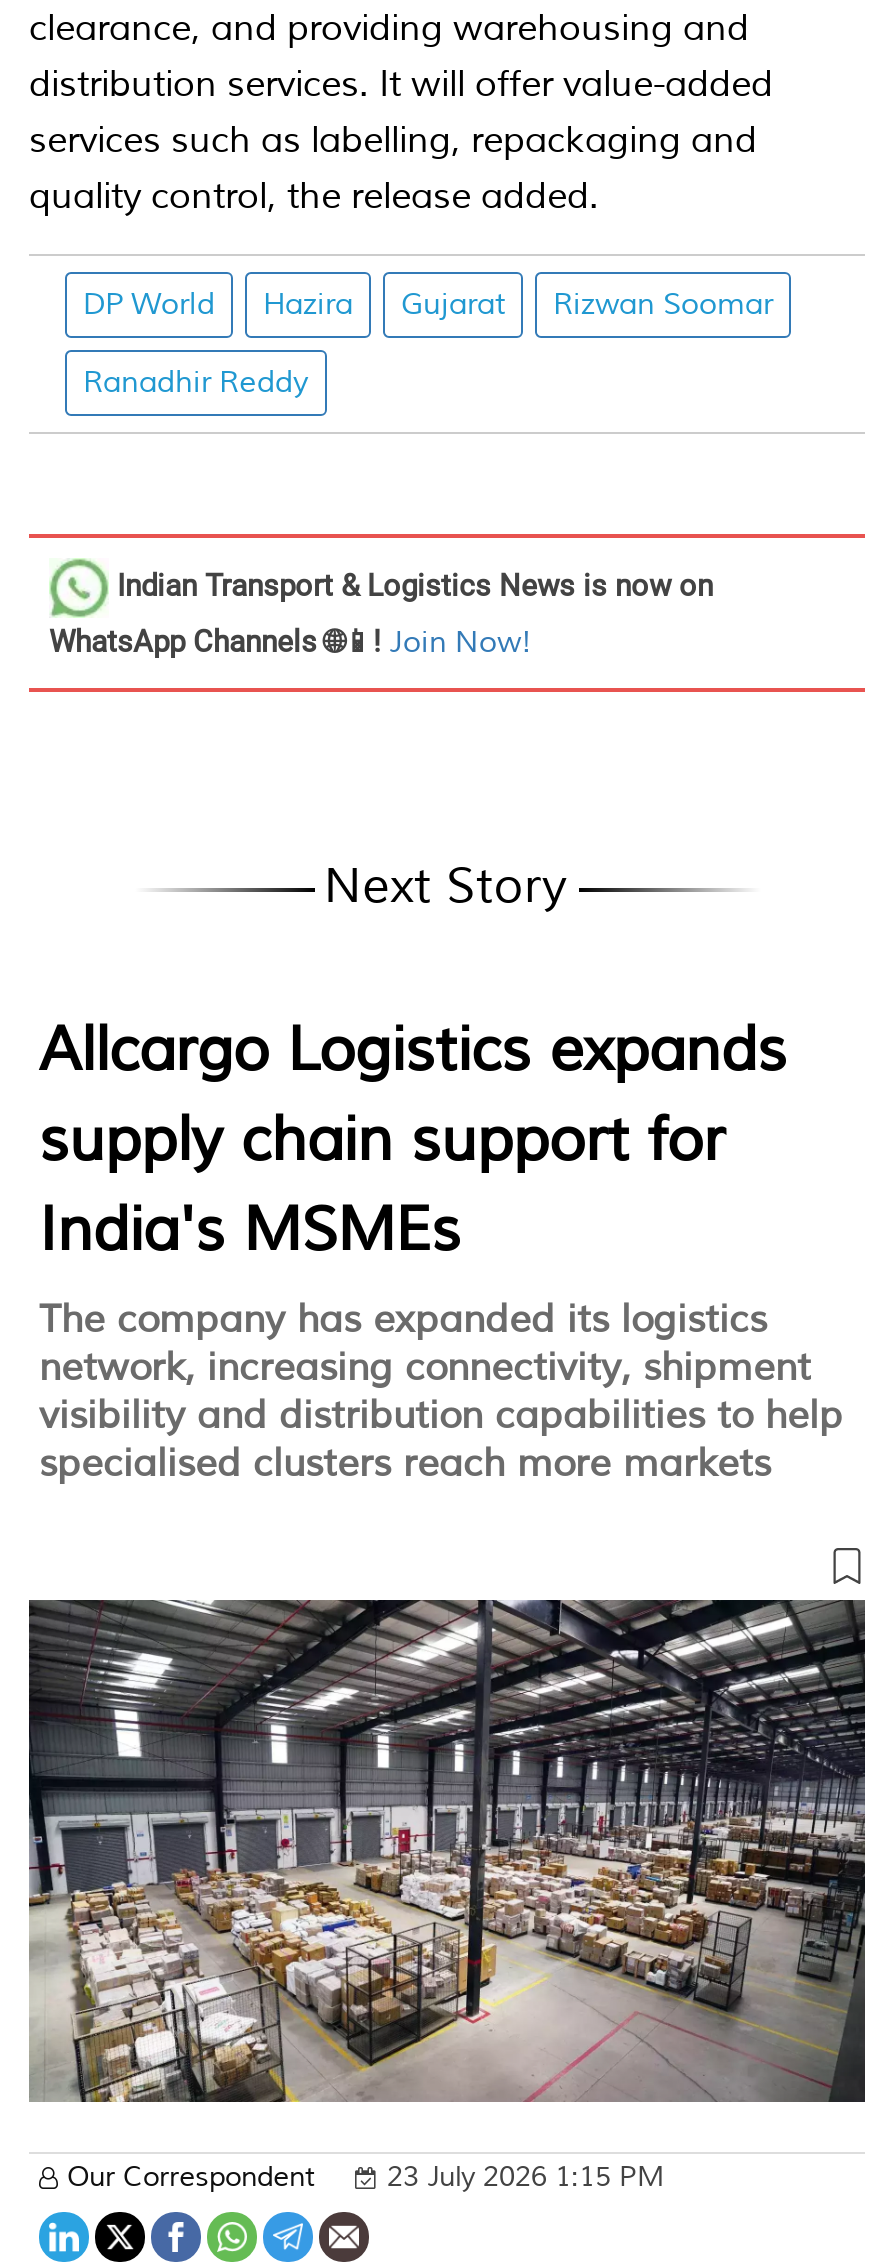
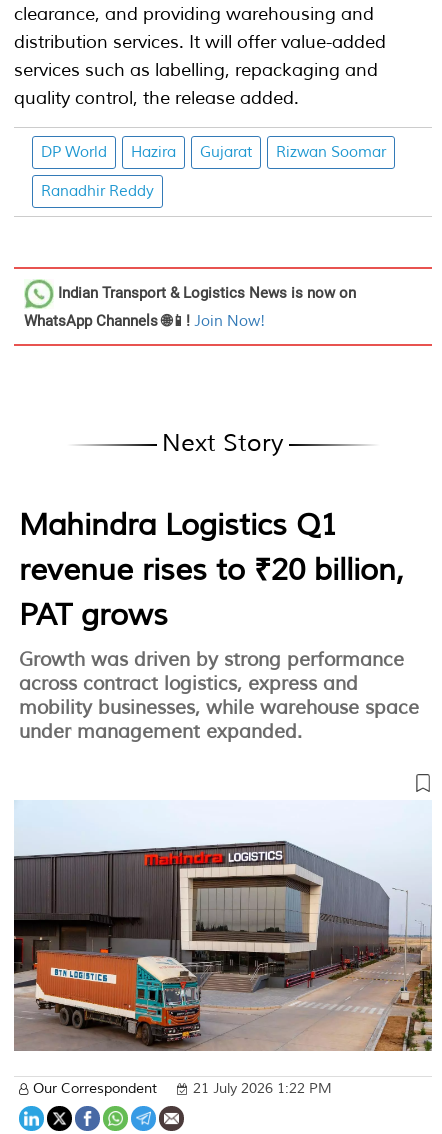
- Allcargo Logistics expands
- supply chain support for
- India's MSMEs
- The company has expanded its logistics
- network, increasing connectivity, shipment
- visibility and distribution capabilities to help
- specialised clusters reach more markets
+ Mahindra Logistics Q1
+ revenue rises to ₹20 billion,
+ PAT grows
+ Growth was driven by strong performance
+ across contract logistics, express and
+ mobility businesses, while warehouse space
+ under management expanded.

- [image]
- 23 July 2026 1:15 PM
+ [image]
+ 21 July 2026 1:22 PM
